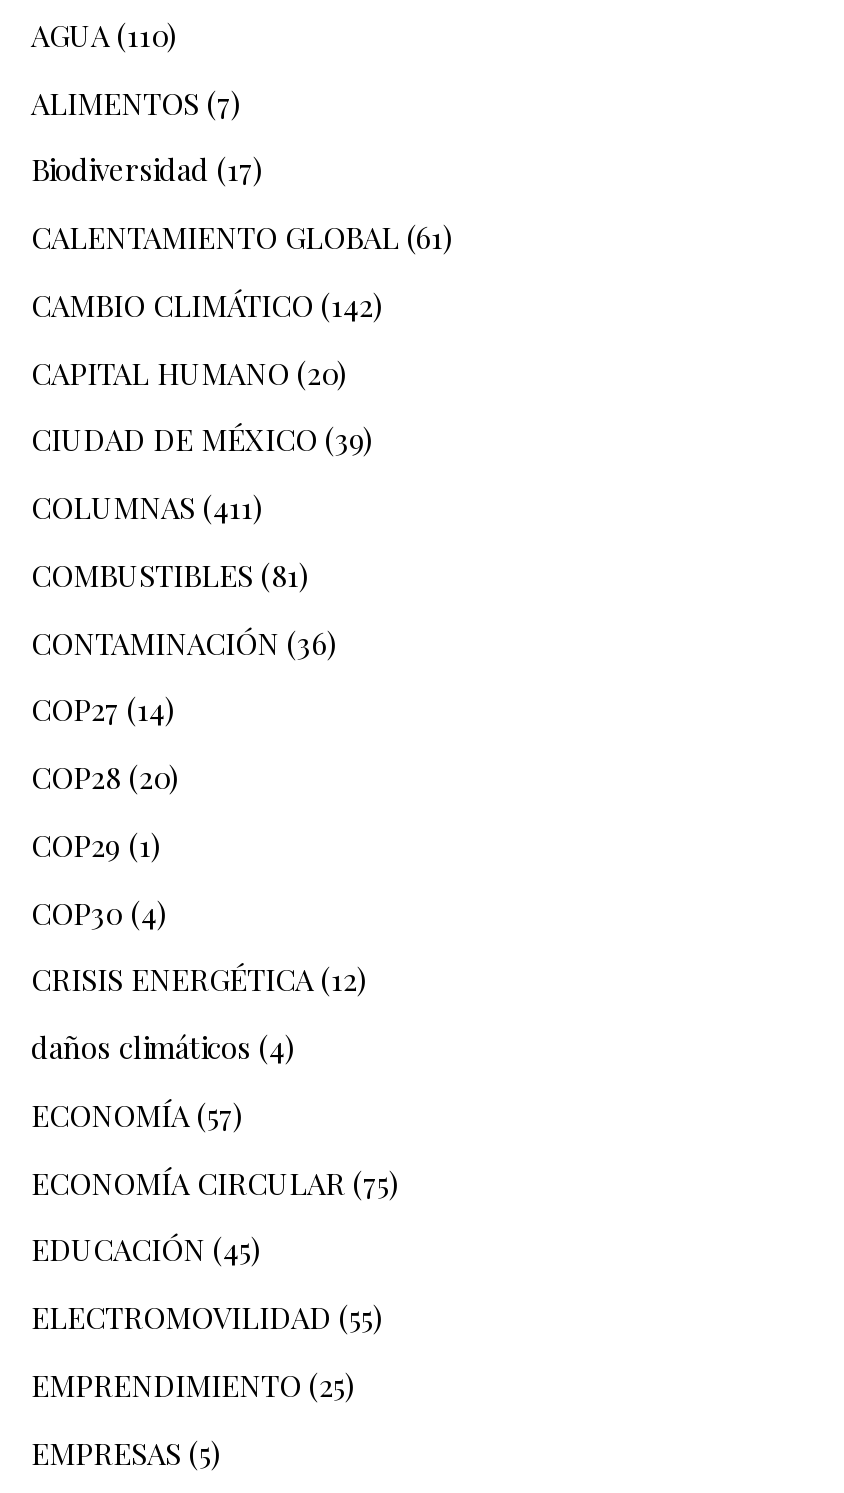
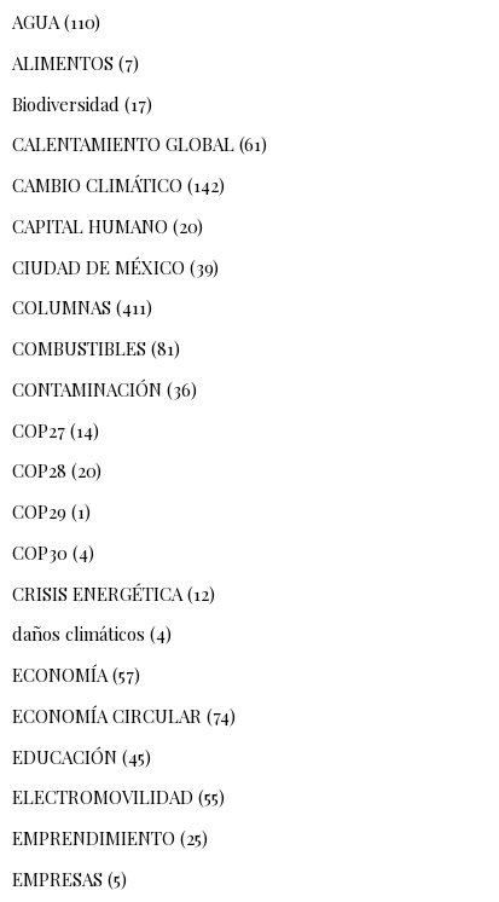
- ECONOMÍA CIRCULAR (75)
+ ECONOMÍA CIRCULAR (74)
